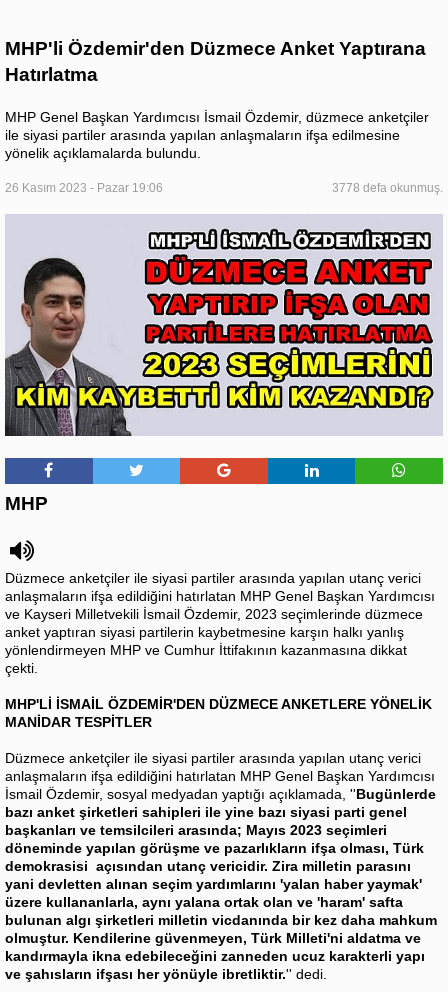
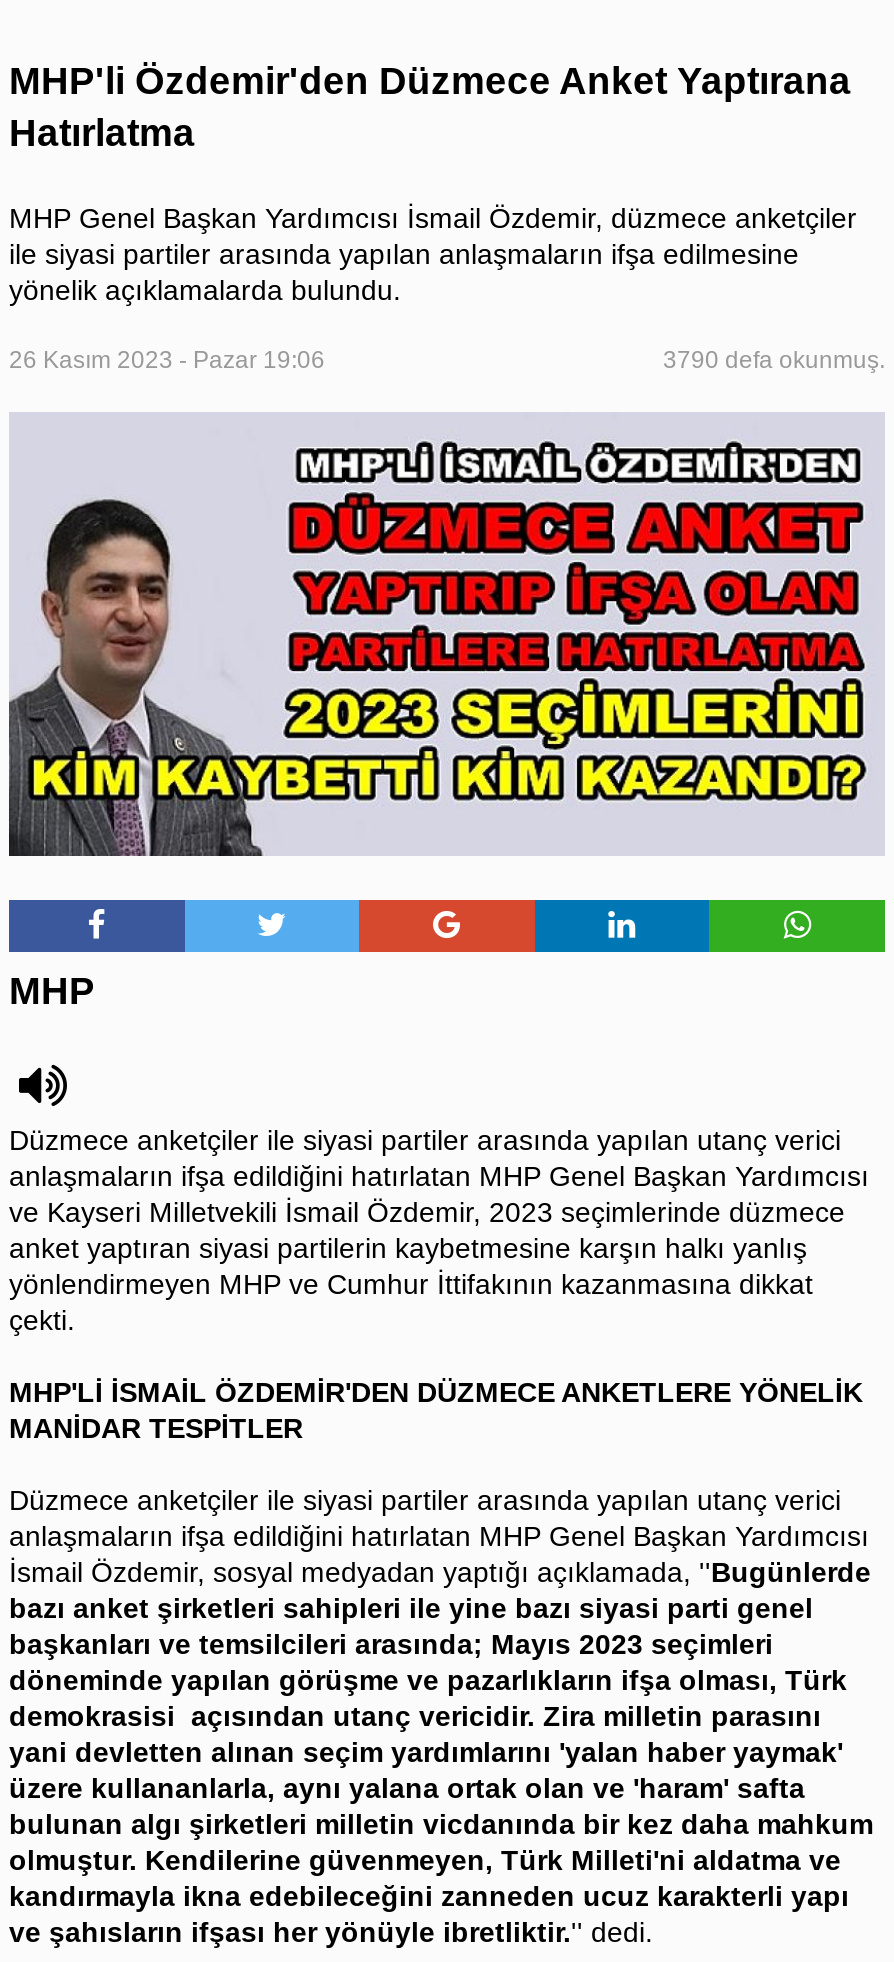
- 3778 defa okunmuş.
+ 3790 defa okunmuş.
